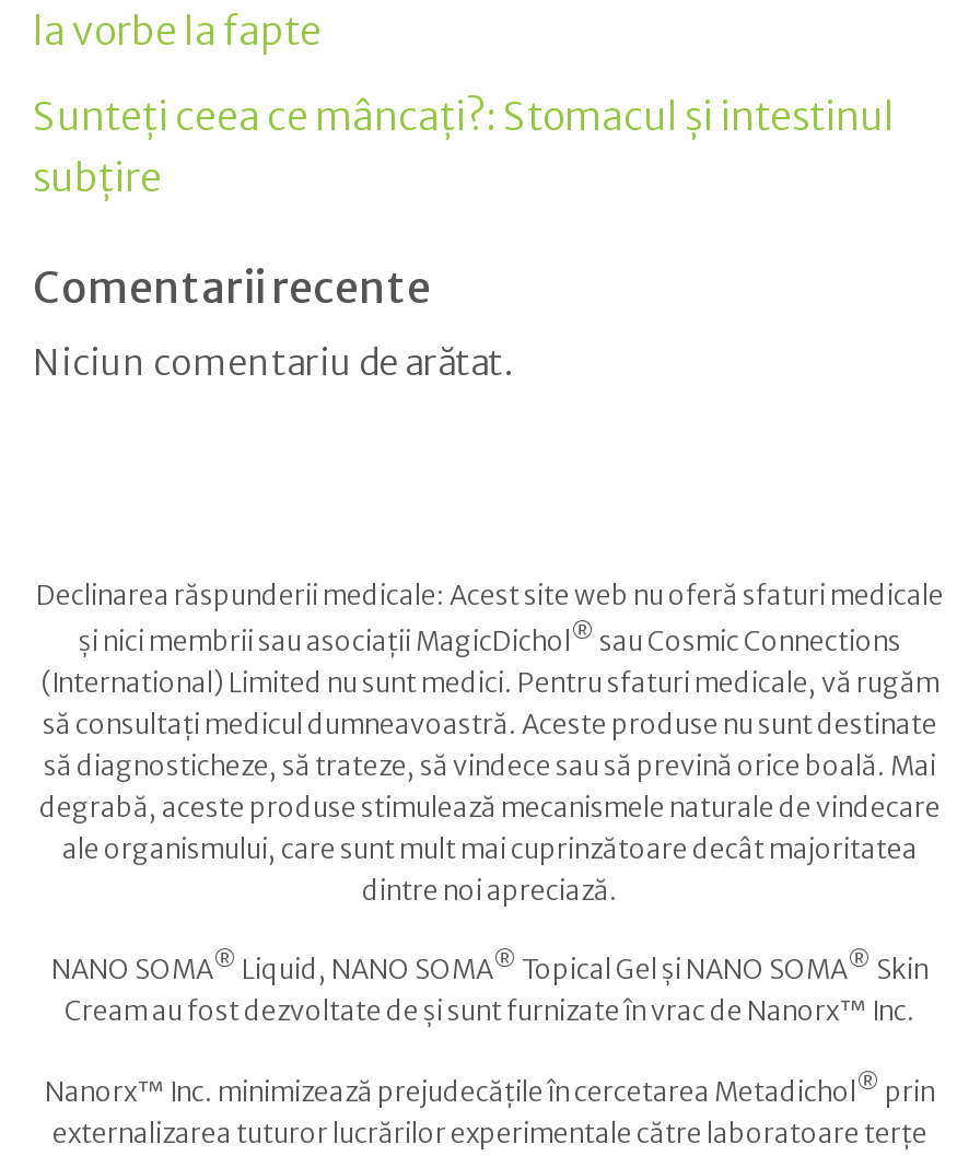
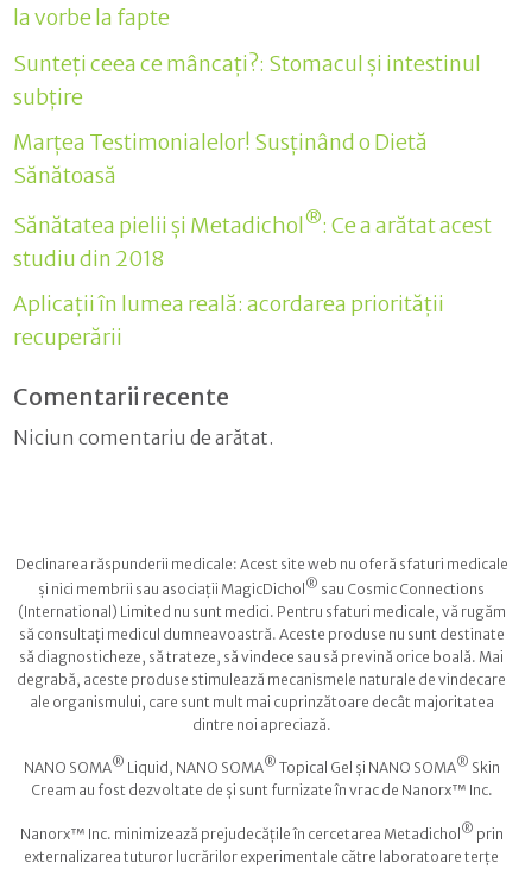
+ Marțea Testimonialelor! Susținând o Dietă
+ Sănătoasă
+ Sănătatea pielii și Metadichol®: Ce a arătat acest
+ studiu din 2018
+ Aplicații în lumea reală: acordarea priorității
+ recuperării
